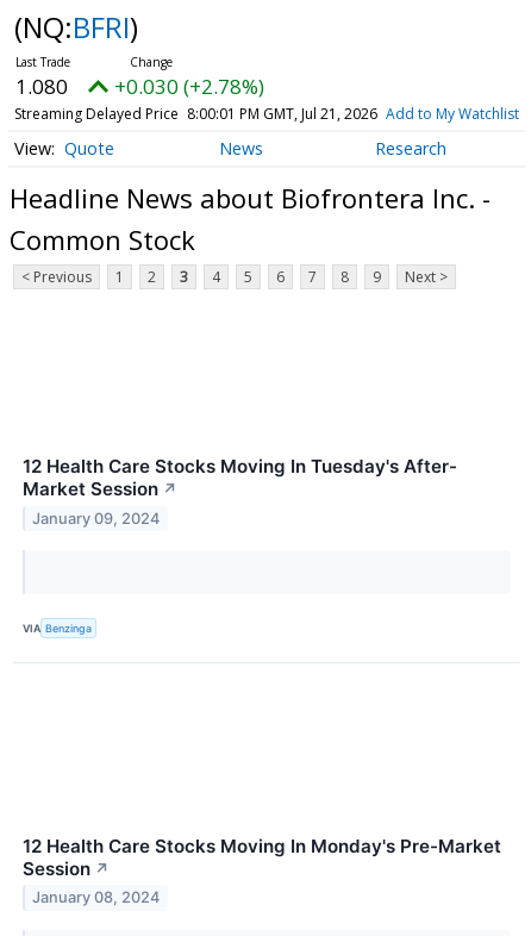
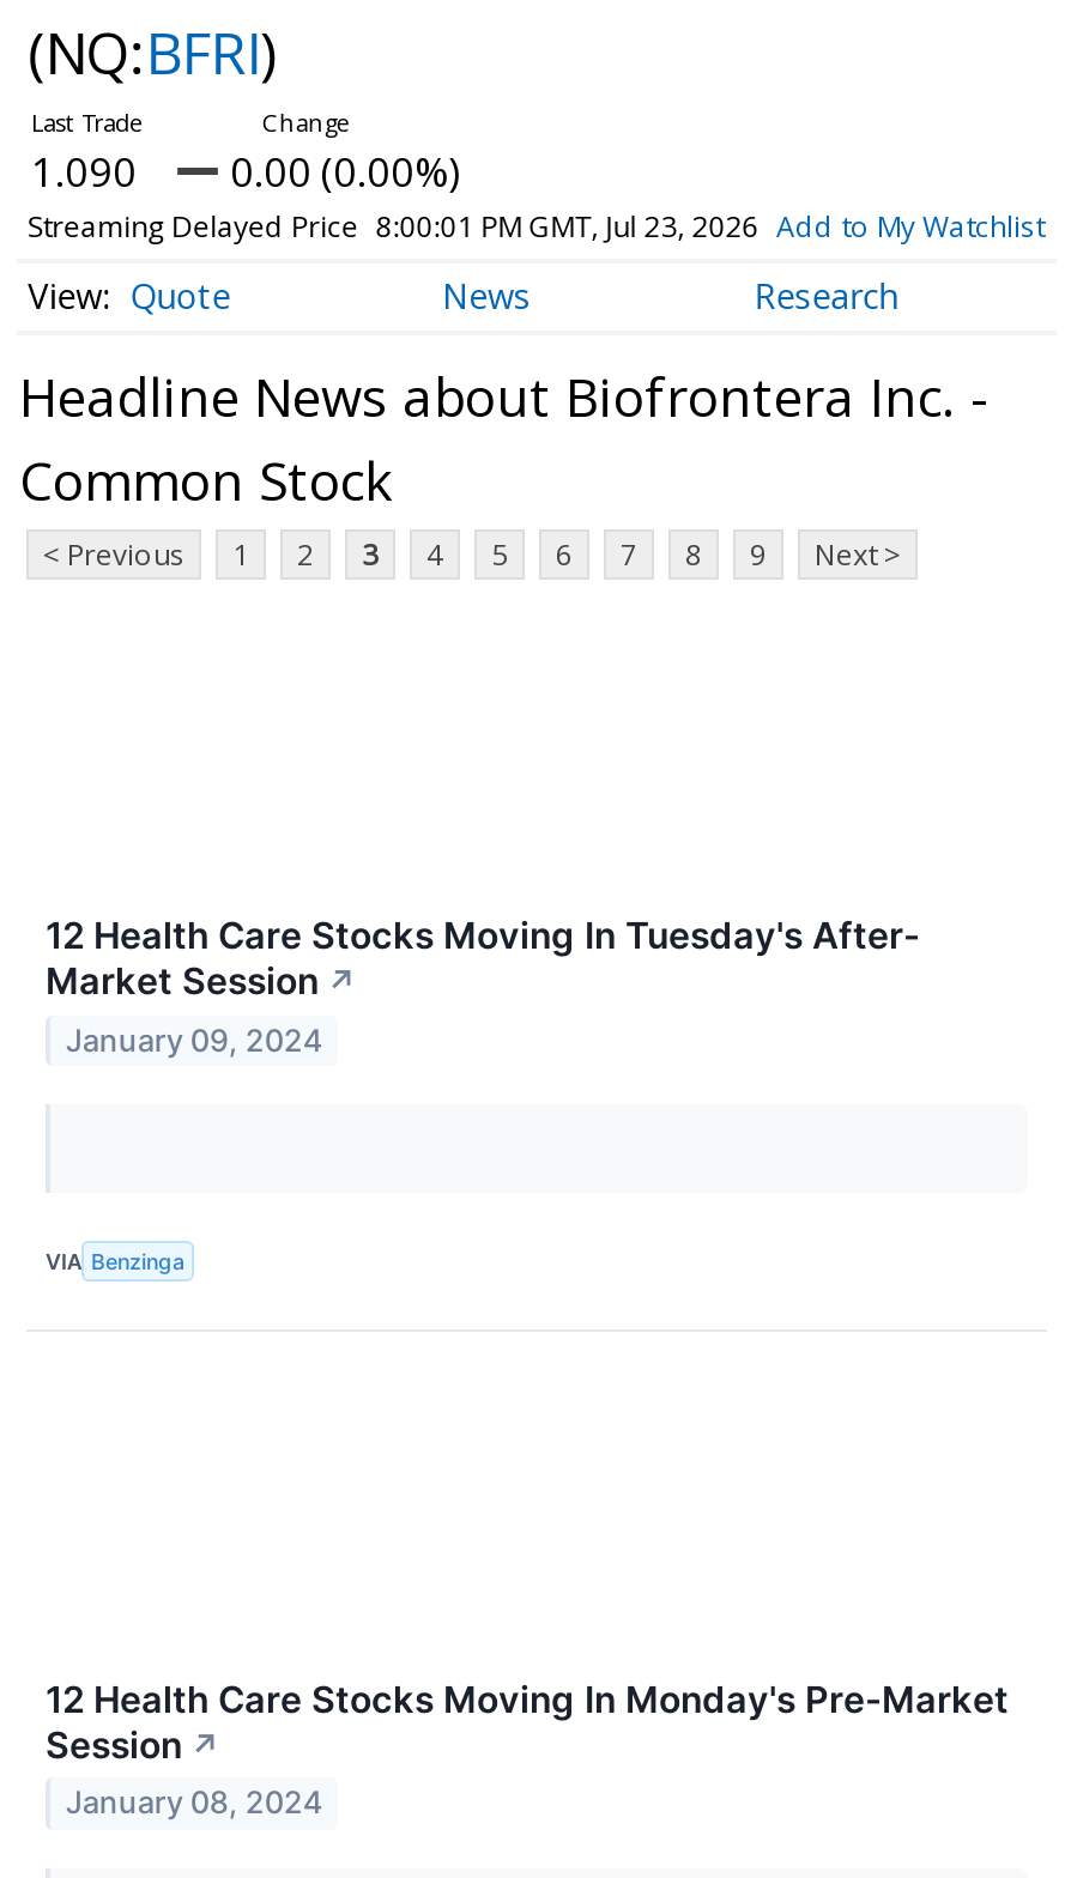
- 1.080
+ 1.090

- +0.030 (+2.78%)
+ 0.00 (0.00%)

- Streaming Delayed Price 8:00:01 PM GMT, Jul 21, 2026 Add to My Watchlist
+ Streaming Delayed Price 8:00:01 PM GMT, Jul 23, 2026 Add to My Watchlist
